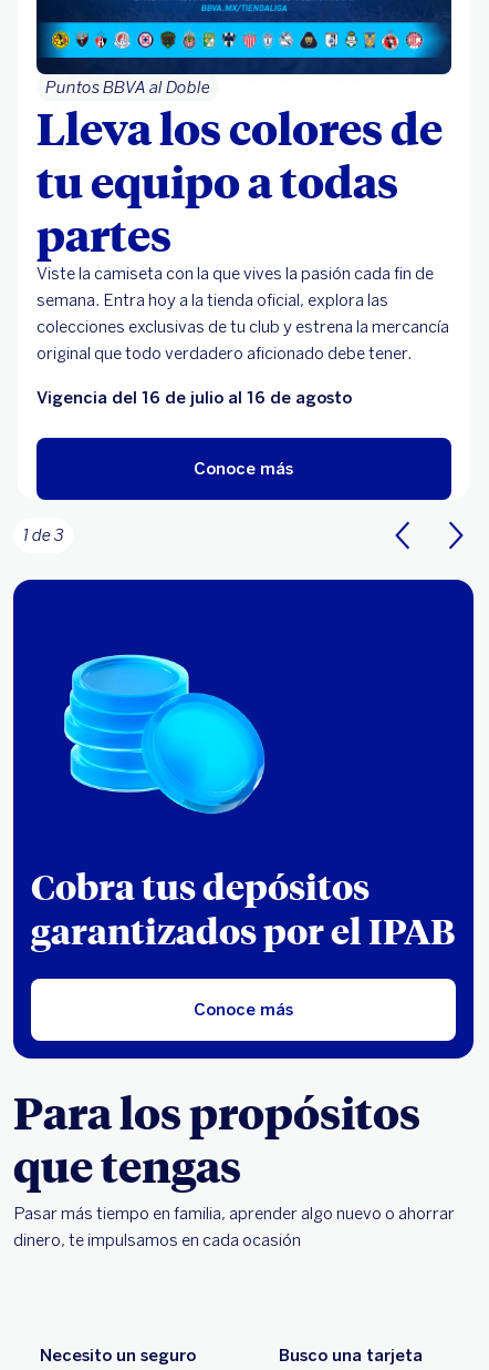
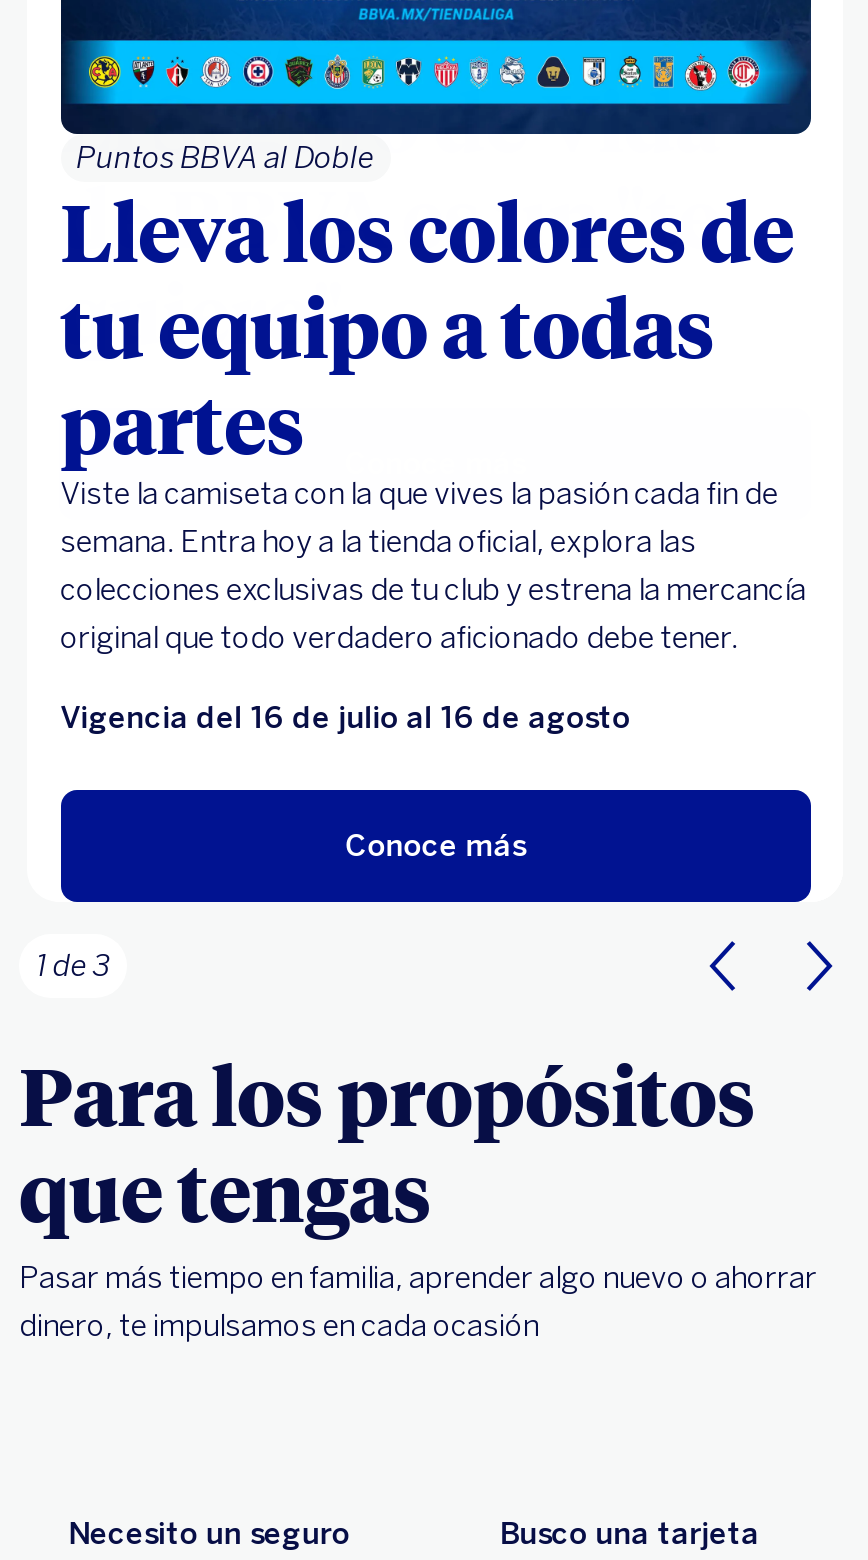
- [image]
- Cobra tus depósitos
- garantizados por el IPAB
- Conoce más
